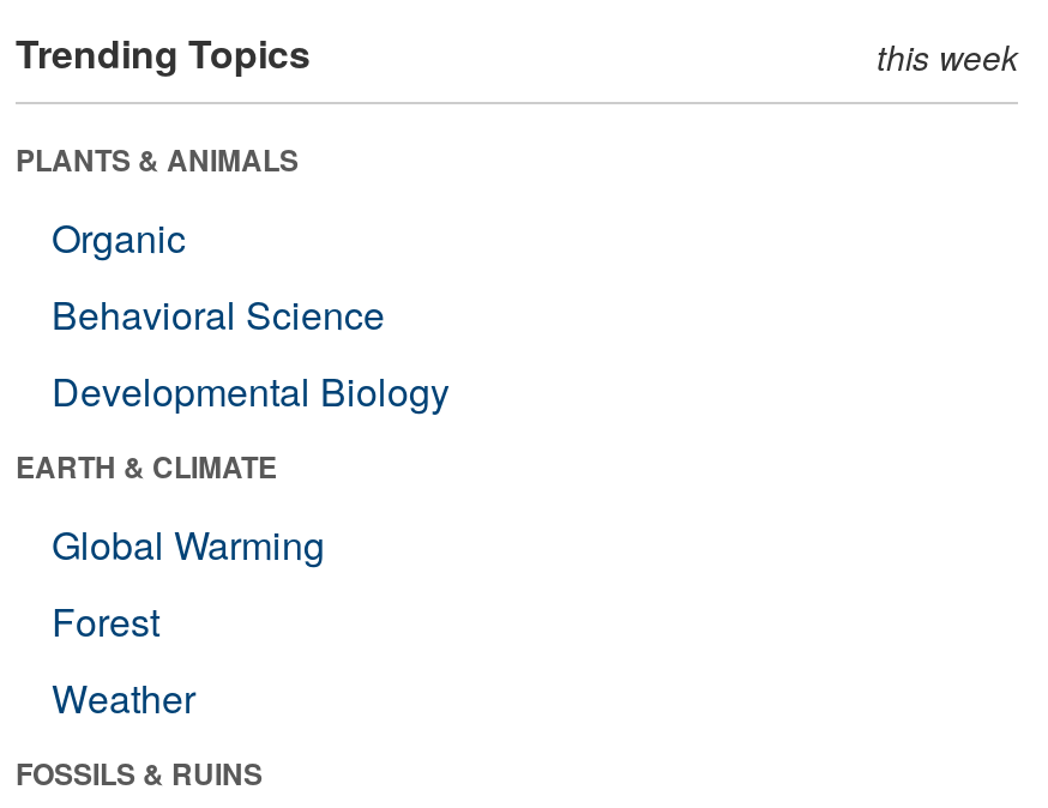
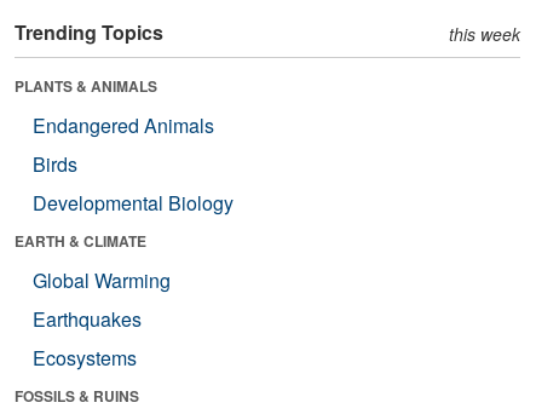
- Organic
- Behavioral Science
+ Endangered Animals
+ Birds

- Forest
- Weather
+ Earthquakes
+ Ecosystems
